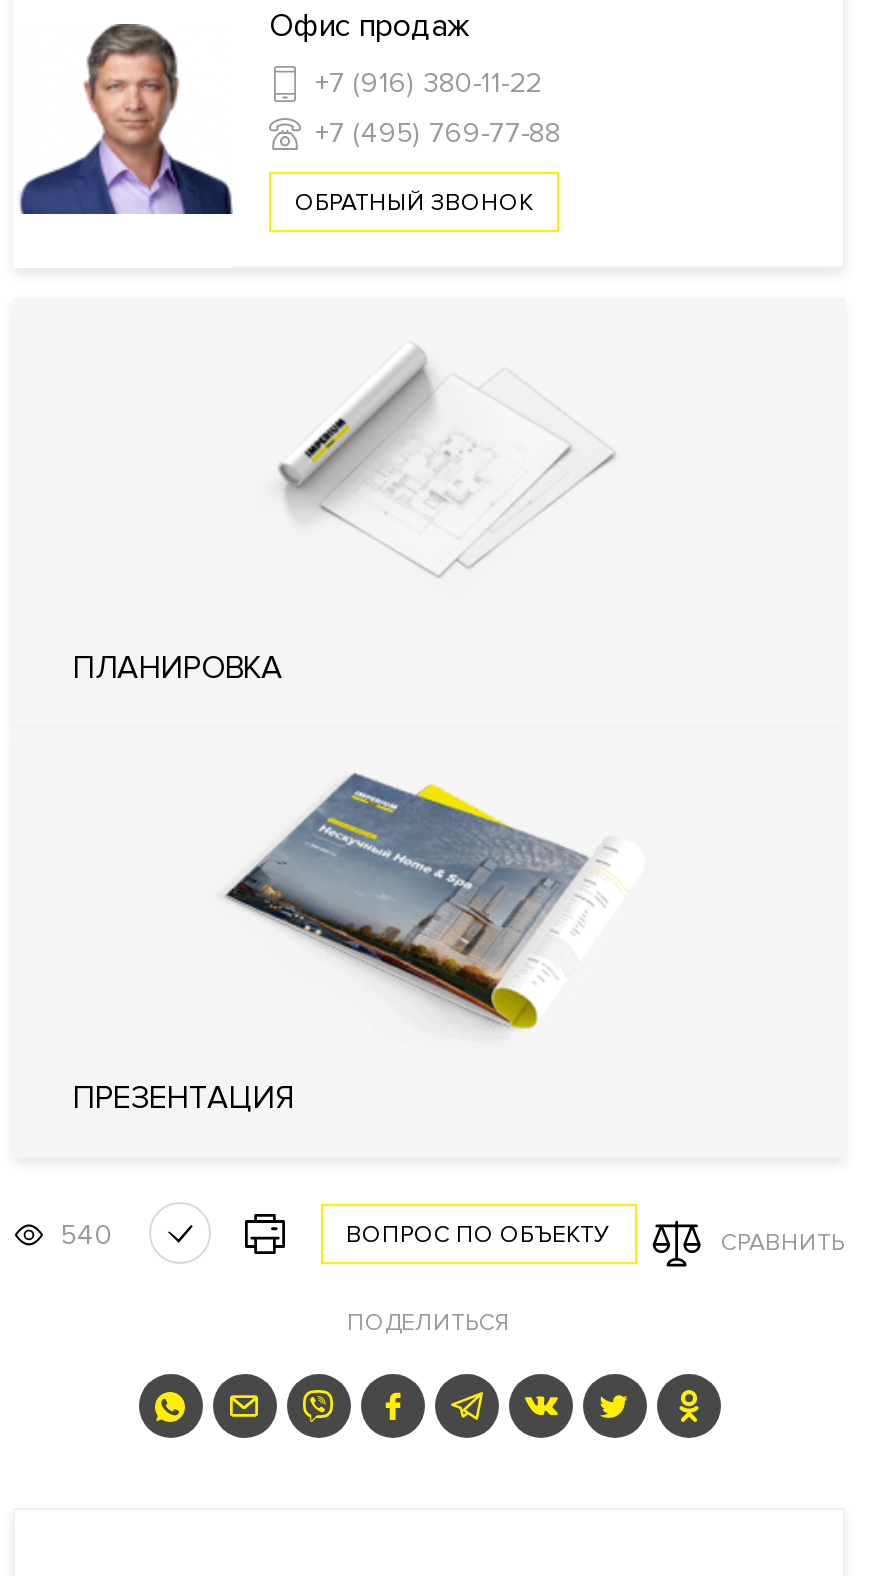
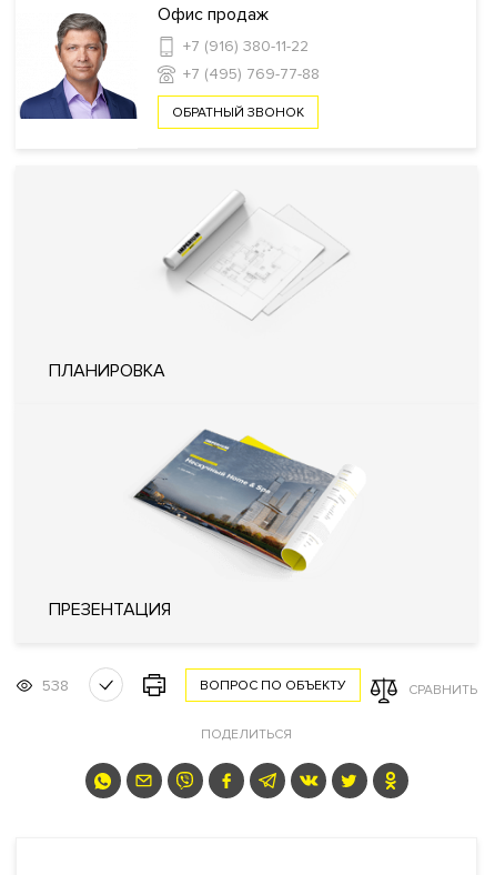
- 540
+ 538
